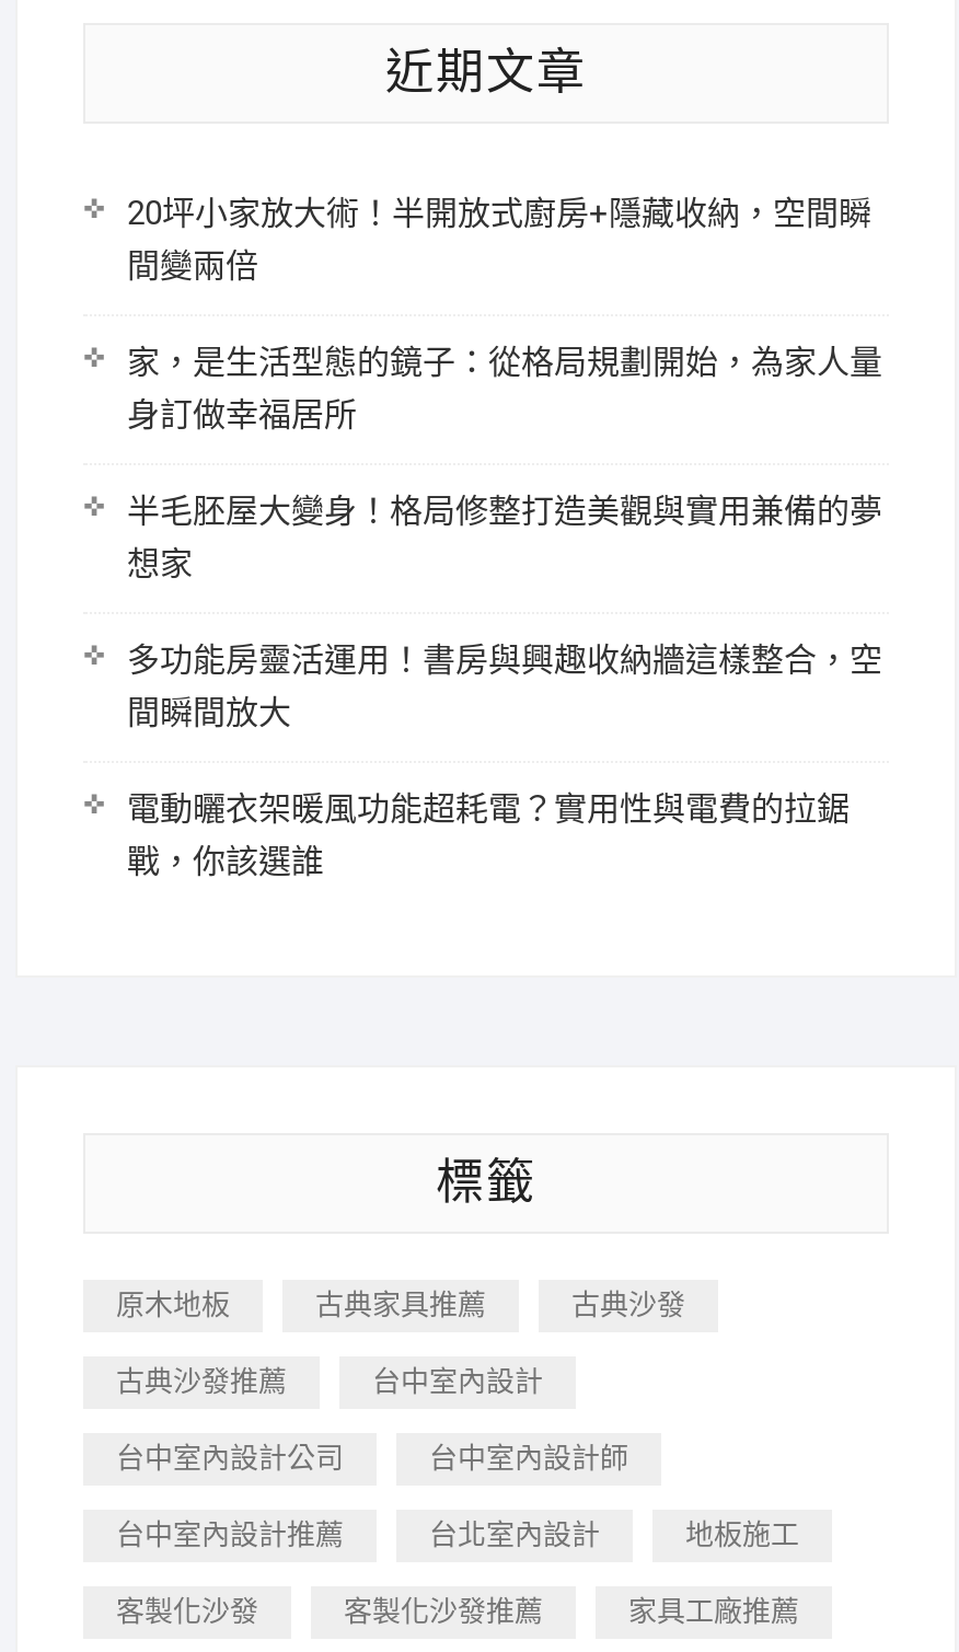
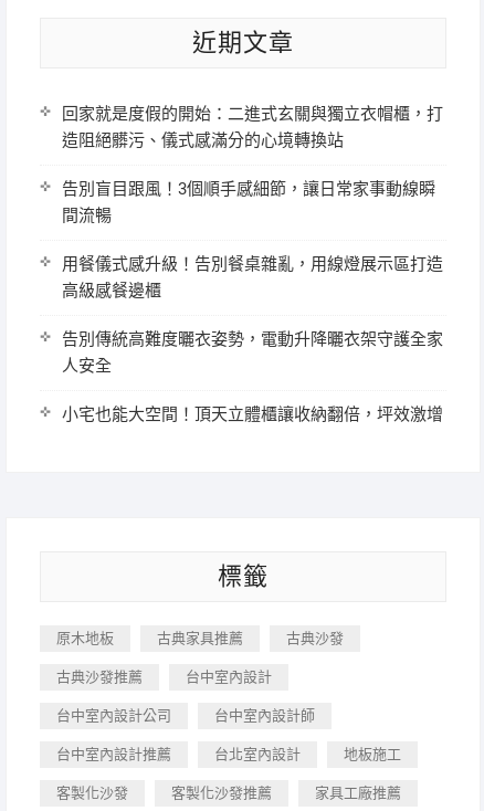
- 20坪小家放大術！半開放式廚房+隱藏收納，空間瞬
- 間變兩倍
+ 回家就是度假的開始：二進式玄關與獨立衣帽櫃，打
+ 造阻絕髒污、儀式感滿分的心境轉換站

- 家，是生活型態的鏡子：從格局規劃開始，為家人量
- 身訂做幸福居所
+ 告別盲目跟風！3個順手感細節，讓日常家事動線瞬
+ 間流暢

- 半毛胚屋大變身！格局修整打造美觀與實用兼備的夢
- 想家
+ 用餐儀式感升級！告別餐桌雜亂，用線燈展示區打造
+ 高級感餐邊櫃

- 多功能房靈活運用！書房與興趣收納牆這樣整合，空
- 間瞬間放大
+ 告別傳統高難度曬衣姿勢，電動升降曬衣架守護全家
+ 人安全

- 電動曬衣架暖風功能超耗電？實用性與電費的拉鋸
- 戰，你該選誰
+ 小宅也能大空間！頂天立體櫃讓收納翻倍，坪效激增
